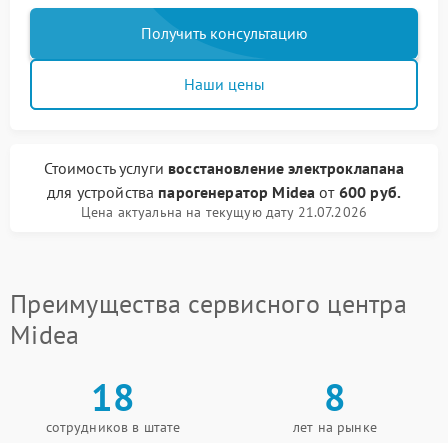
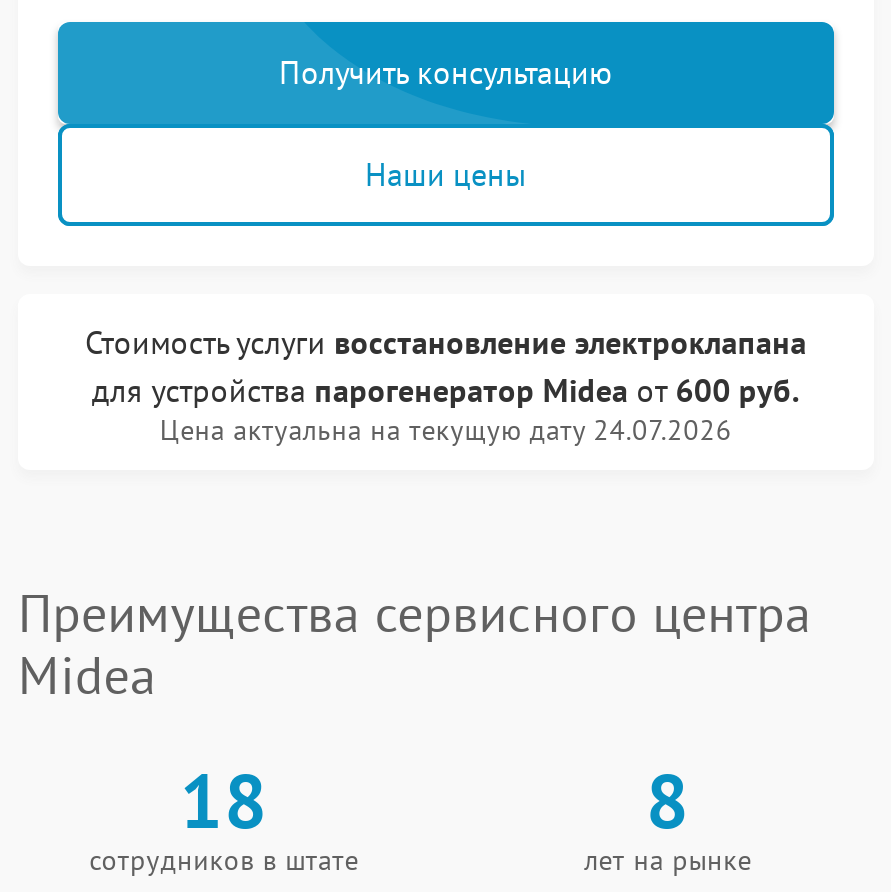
- Цена актуальна на текущую дату 21.07.2026
+ Цена актуальна на текущую дату 24.07.2026
